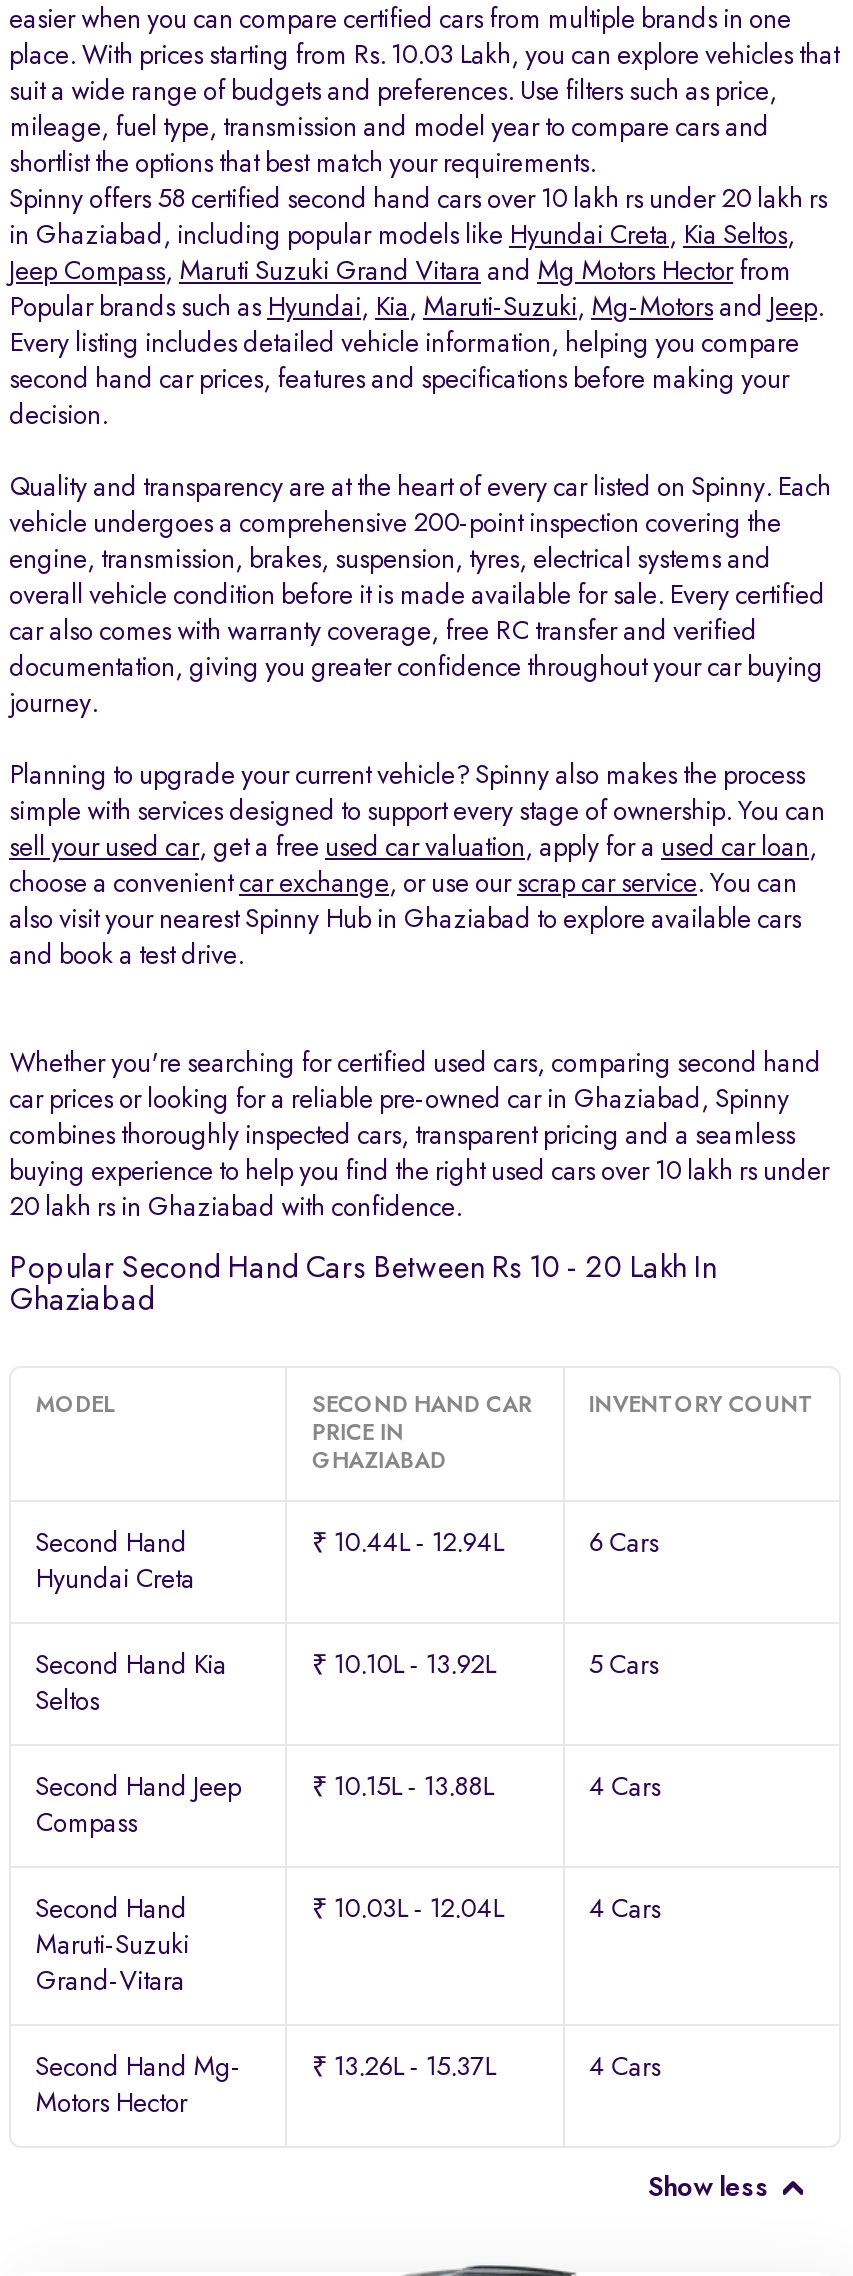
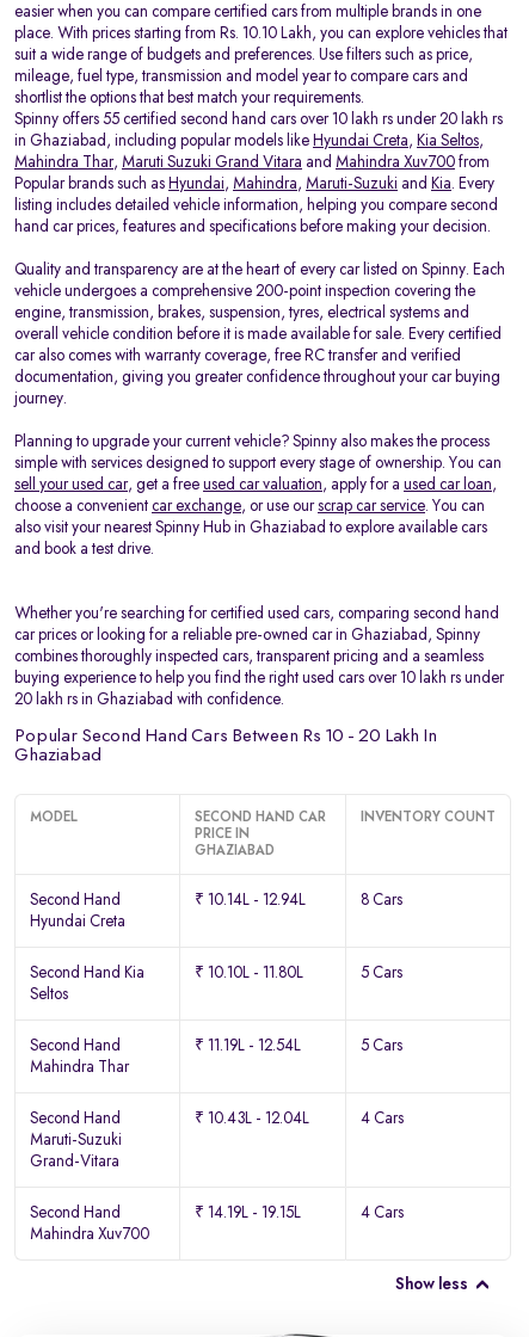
- place. With prices starting from Rs. 10.03 Lakh, you can explore vehicles that
+ place. With prices starting from Rs. 10.10 Lakh, you can explore vehicles that

- Spinny offers 58 certified second hand cars over 10 lakh rs under 20 lakh rs
+ Spinny offers 55 certified second hand cars over 10 lakh rs under 20 lakh rs

- Jeep Compass, Maruti Suzuki Grand Vitara and Mg Motors Hector from
- Popular brands such as Hyundai, Kia, Maruti-Suzuki, Mg-Motors and Jeep.
- Every listing includes detailed vehicle information, helping you compare
- second hand car prices, features and specifications before making your
- decision.
+ Mahindra Thar, Maruti Suzuki Grand Vitara and Mahindra Xuv700 from
+ Popular brands such as Hyundai, Mahindra, Maruti-Suzuki and Kia. Every
+ listing includes detailed vehicle information, helping you compare second
+ hand car prices, features and specifications before making your decision.

- ₹ 10.44L - 12.94L
+ ₹ 10.14L - 12.94L

- 6 Cars
+ 8 Cars

- ₹ 10.10L - 13.92L
+ ₹ 10.10L - 11.80L

- Second Hand Jeep
- Compass
+ Second Hand
+ Mahindra Thar

- ₹ 10.15L - 13.88L
- 4 Cars
+ ₹ 11.19L - 12.54L
+ 5 Cars

- ₹ 10.03L - 12.04L
+ ₹ 10.43L - 12.04L

- Second Hand Mg-
- Motors Hector
+ Second Hand
+ Mahindra Xuv700

- ₹ 13.26L - 15.37L
+ ₹ 14.19L - 19.15L
